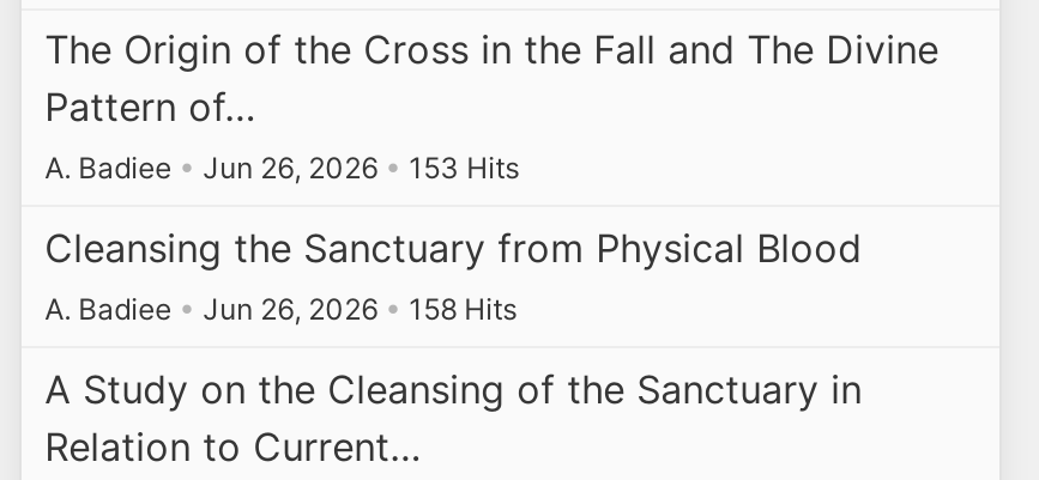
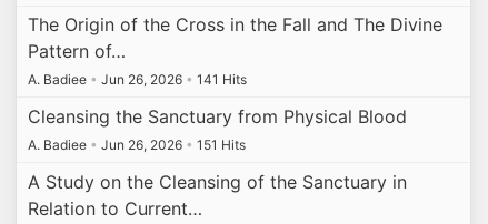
- A. Badiee • Jun 26, 2026 • 153 Hits
+ A. Badiee • Jun 26, 2026 • 141 Hits

- A. Badiee • Jun 26, 2026 • 158 Hits
+ A. Badiee • Jun 26, 2026 • 151 Hits
